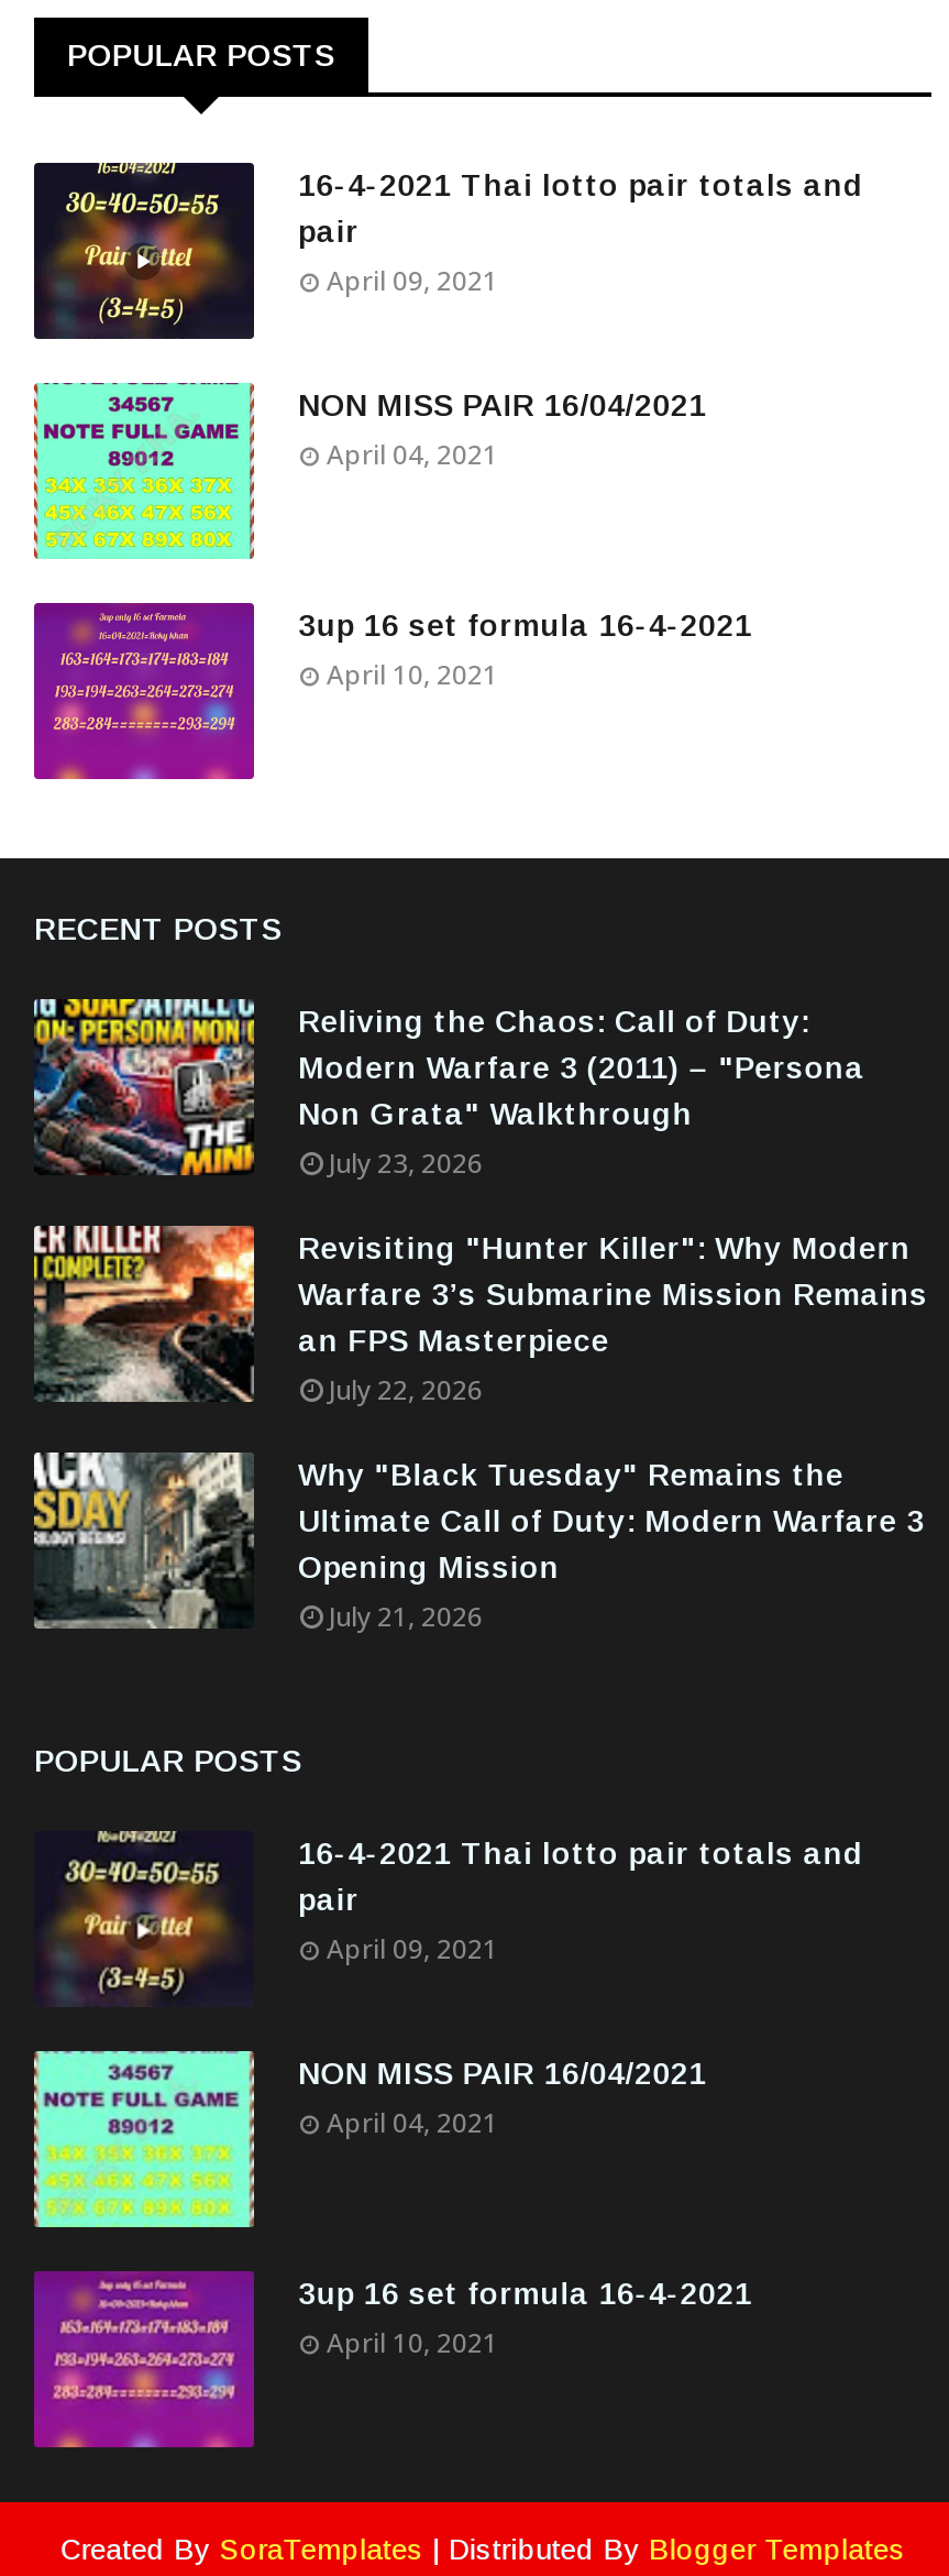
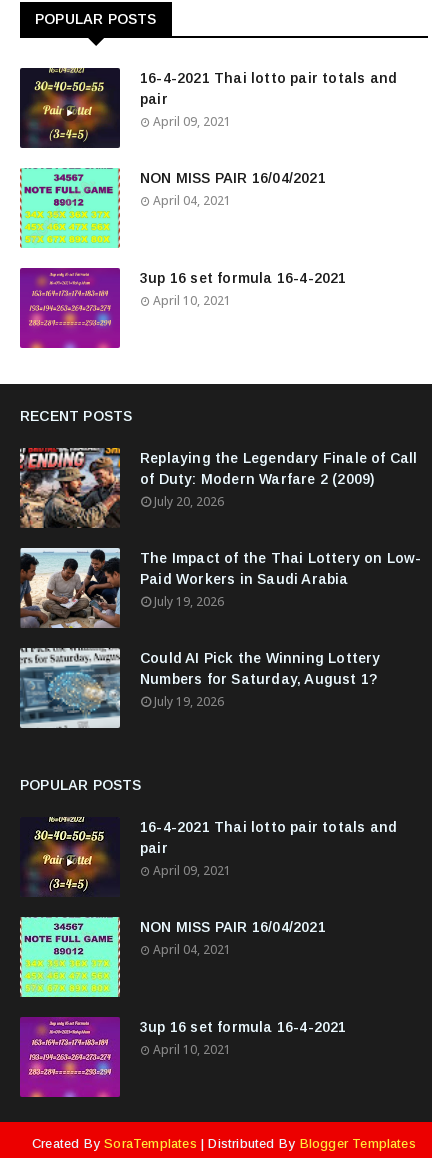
- [image]
- Reliving the Chaos: Call of Duty:
- Modern Warfare 3 (2011) – "Persona
- Non Grata" Walkthrough
- July 23, 2026
+ [image]
+ Replaying the Legendary Finale of Call
+ of Duty: Modern Warfare 2 (2009)
+ July 20, 2026

- [image]
- Revisiting "Hunter Killer": Why Modern
- Warfare 3’s Submarine Mission Remains
- an FPS Masterpiece
- July 22, 2026
+ [image]
+ The Impact of the Thai Lottery on Low-
+ Paid Workers in Saudi Arabia
+ July 19, 2026

- [image]
- Why "Black Tuesday" Remains the
- Ultimate Call of Duty: Modern Warfare 3
- Opening Mission
- July 21, 2026
+ [image]
+ Could AI Pick the Winning Lottery
+ Numbers for Saturday, August 1?
+ July 19, 2026
